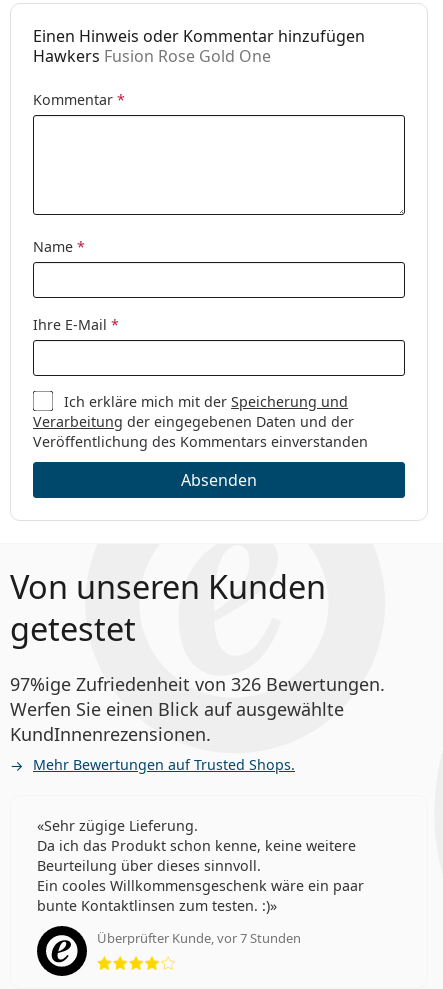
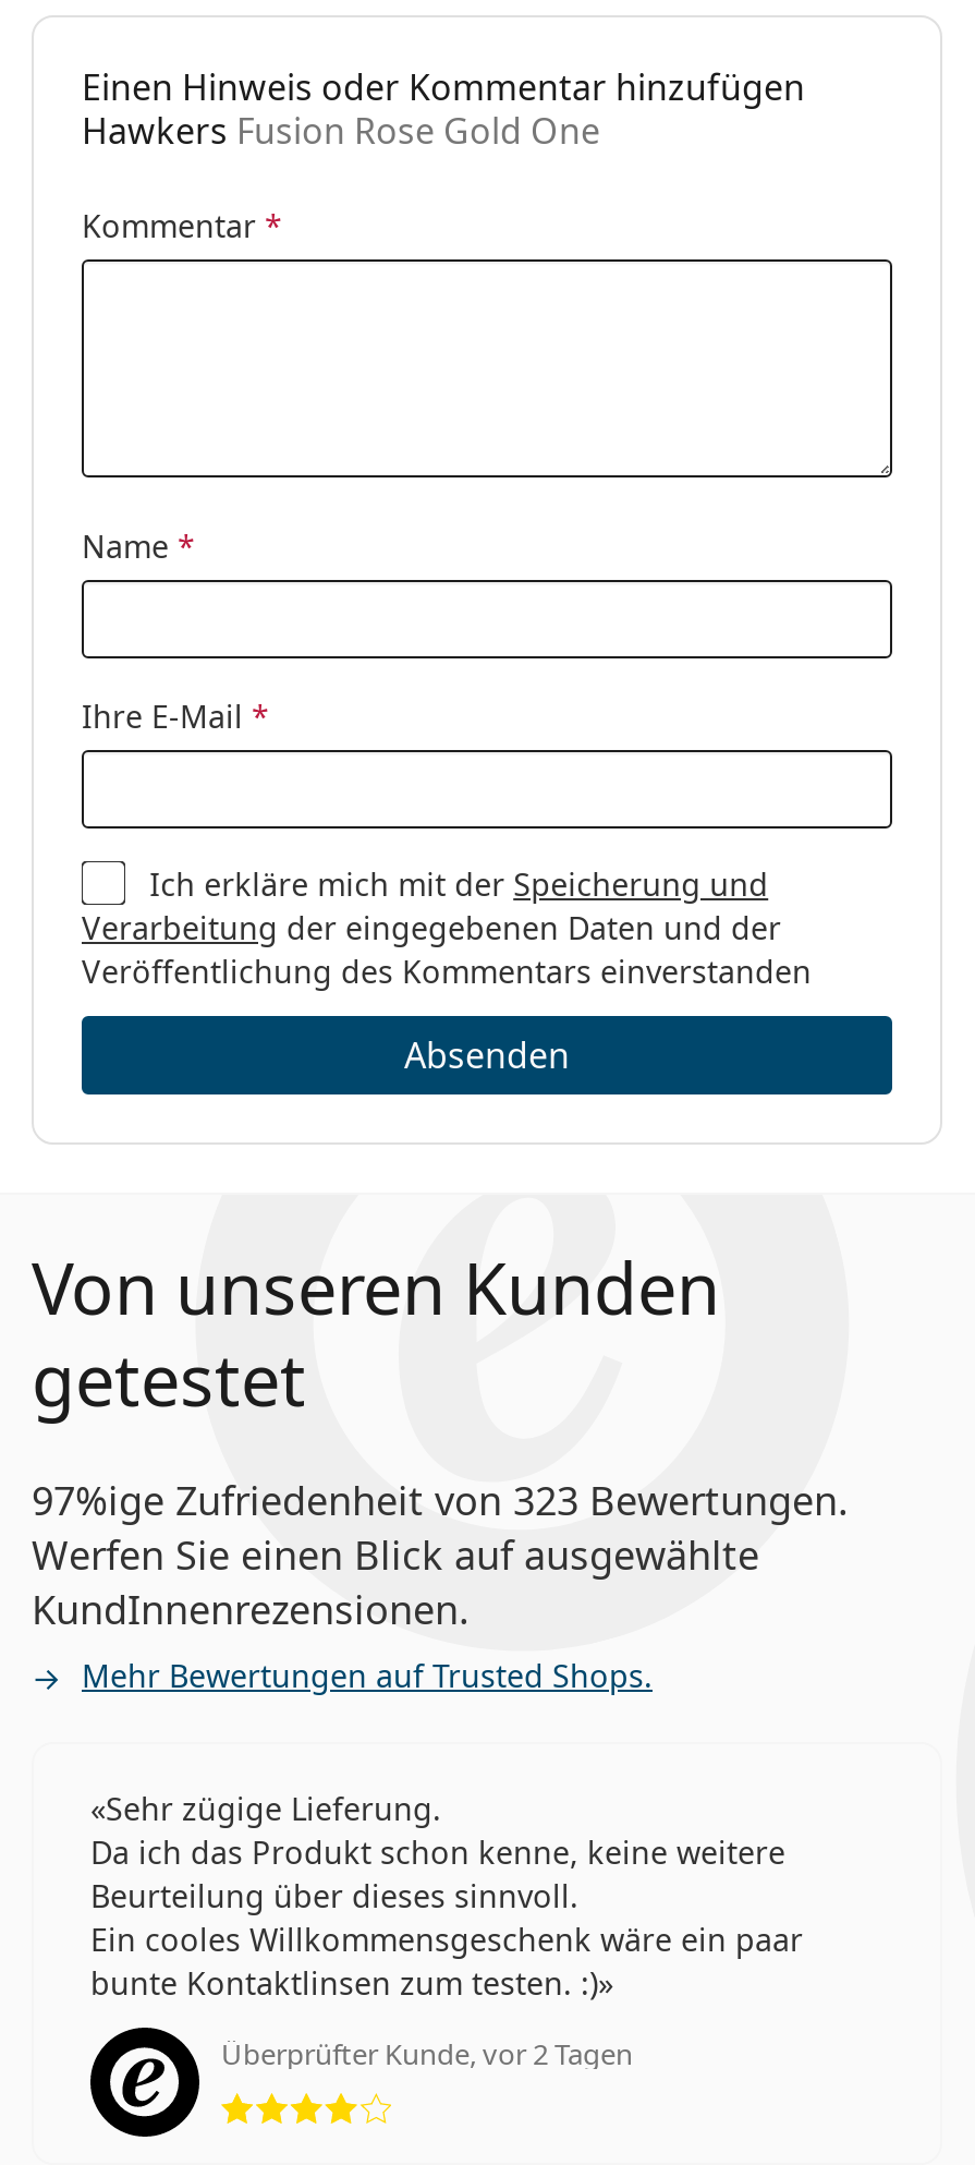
- 97%ige Zufriedenheit von 326 Bewertungen.
+ 97%ige Zufriedenheit von 323 Bewertungen.

- Überprüfter Kunde, vor 7 Stunden
+ Überprüfter Kunde, vor 2 Tagen
